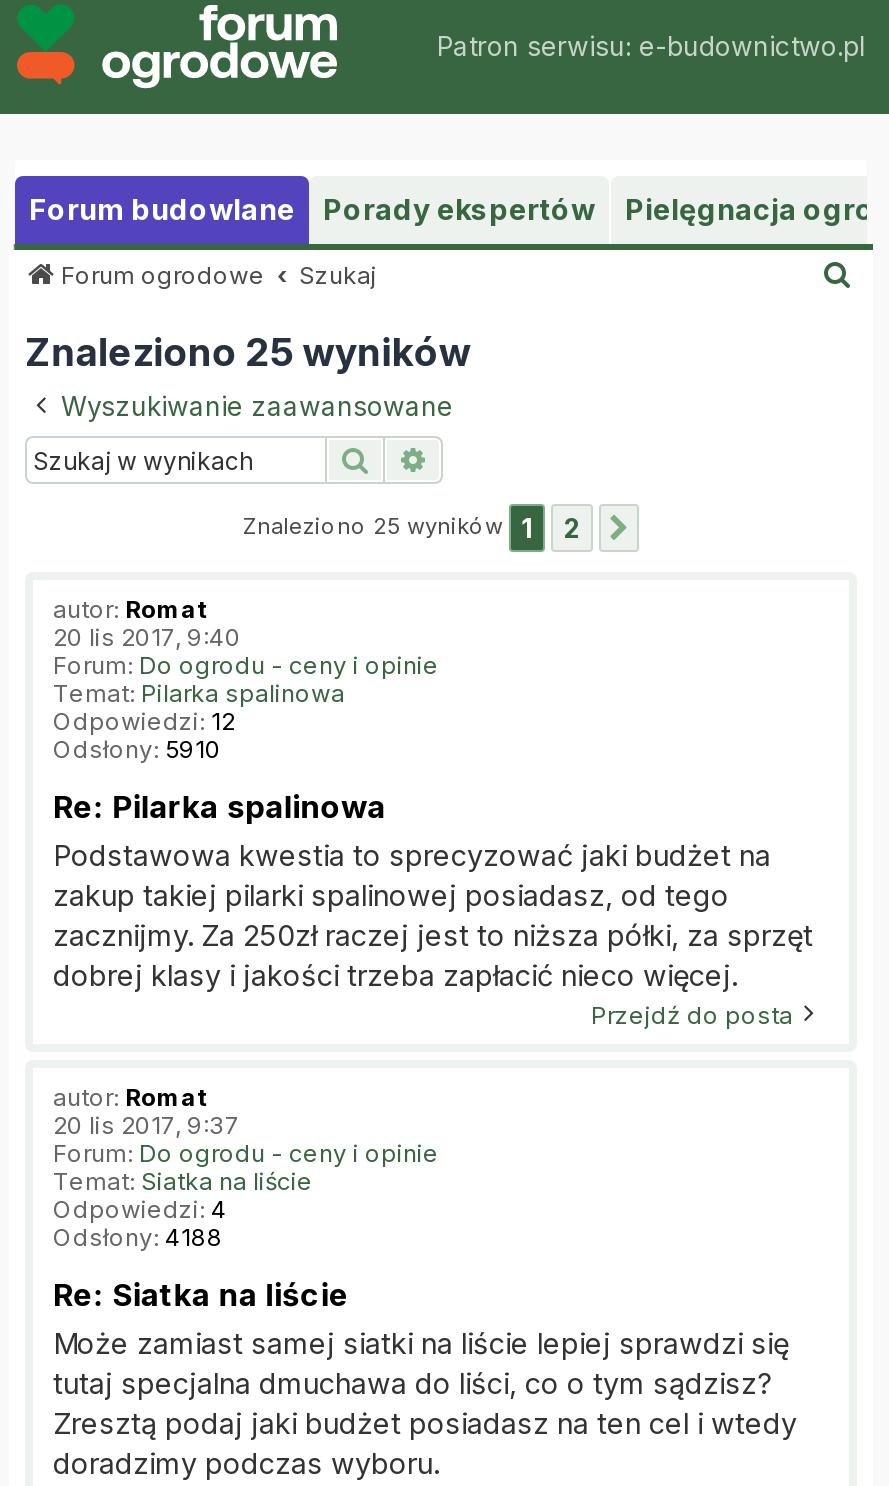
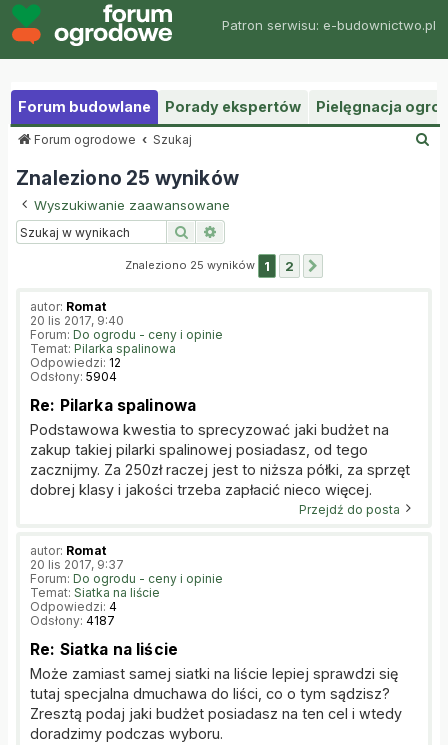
- Odsłony: 5910
+ Odsłony: 5904

- Odsłony: 4188
+ Odsłony: 4187
